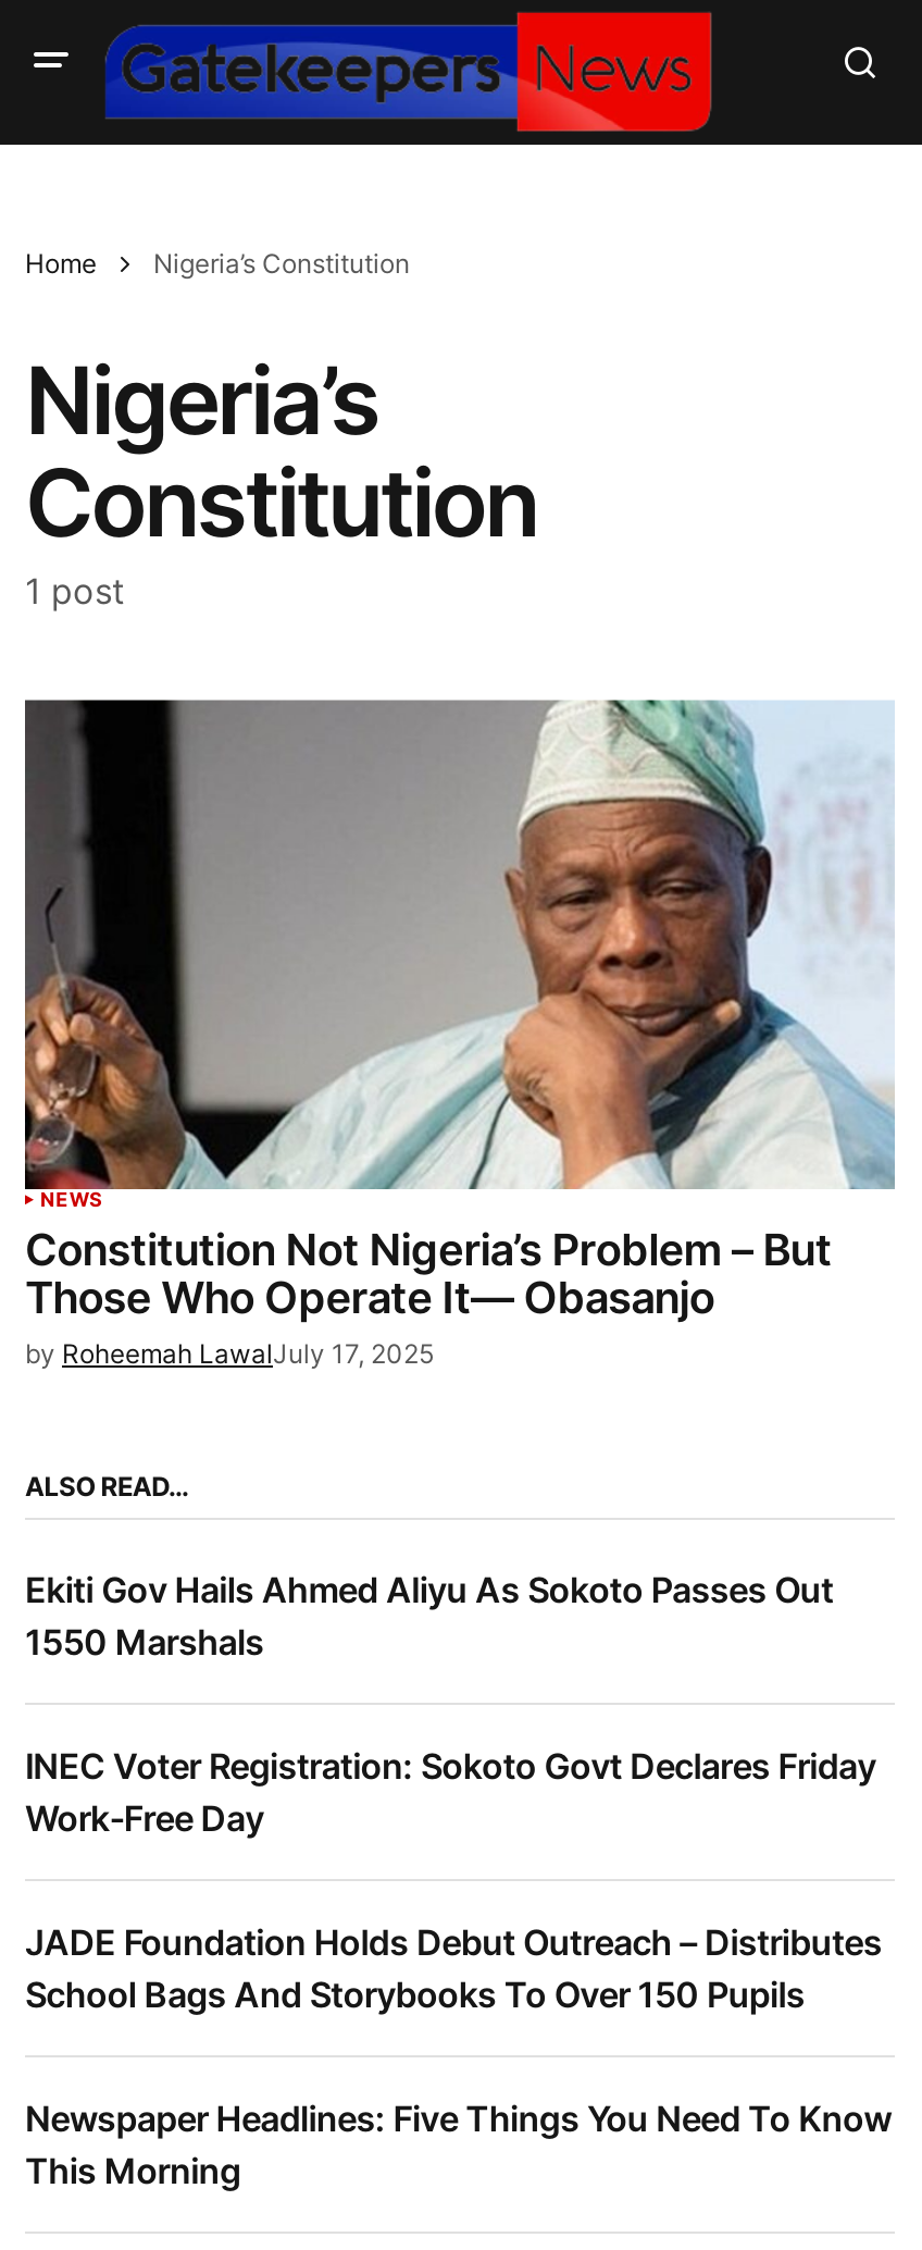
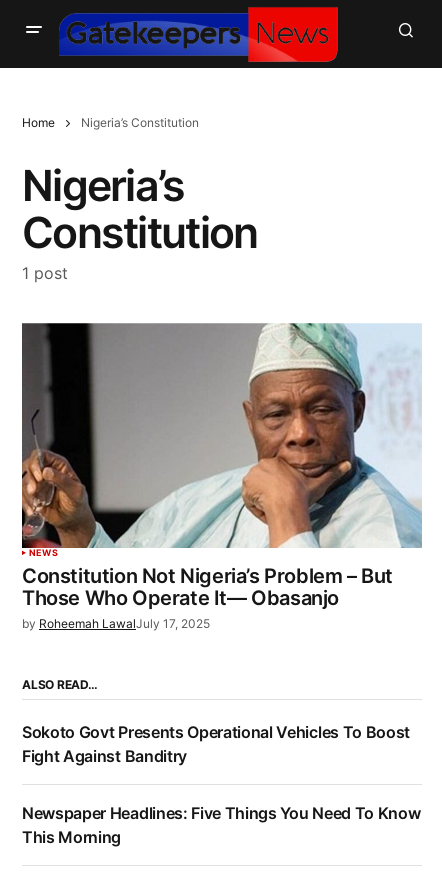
- Ekiti Gov Hails Ahmed Aliyu As Sokoto Passes Out
- 1550 Marshals
- INEC Voter Registration: Sokoto Govt Declares Friday
- Work-Free Day
- JADE Foundation Holds Debut Outreach – Distributes
- School Bags And Storybooks To Over 150 Pupils
+ Sokoto Govt Presents Operational Vehicles To Boost
+ Fight Against Banditry
